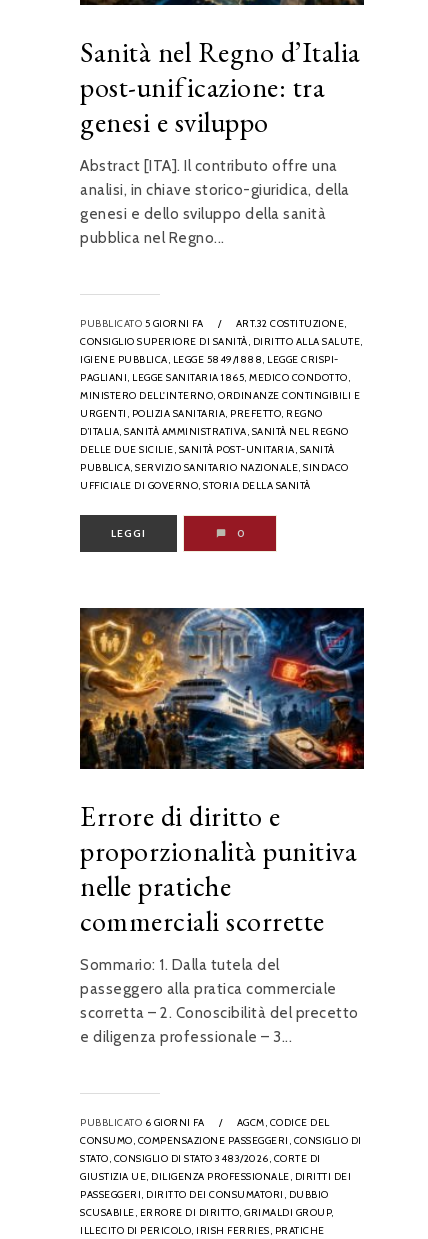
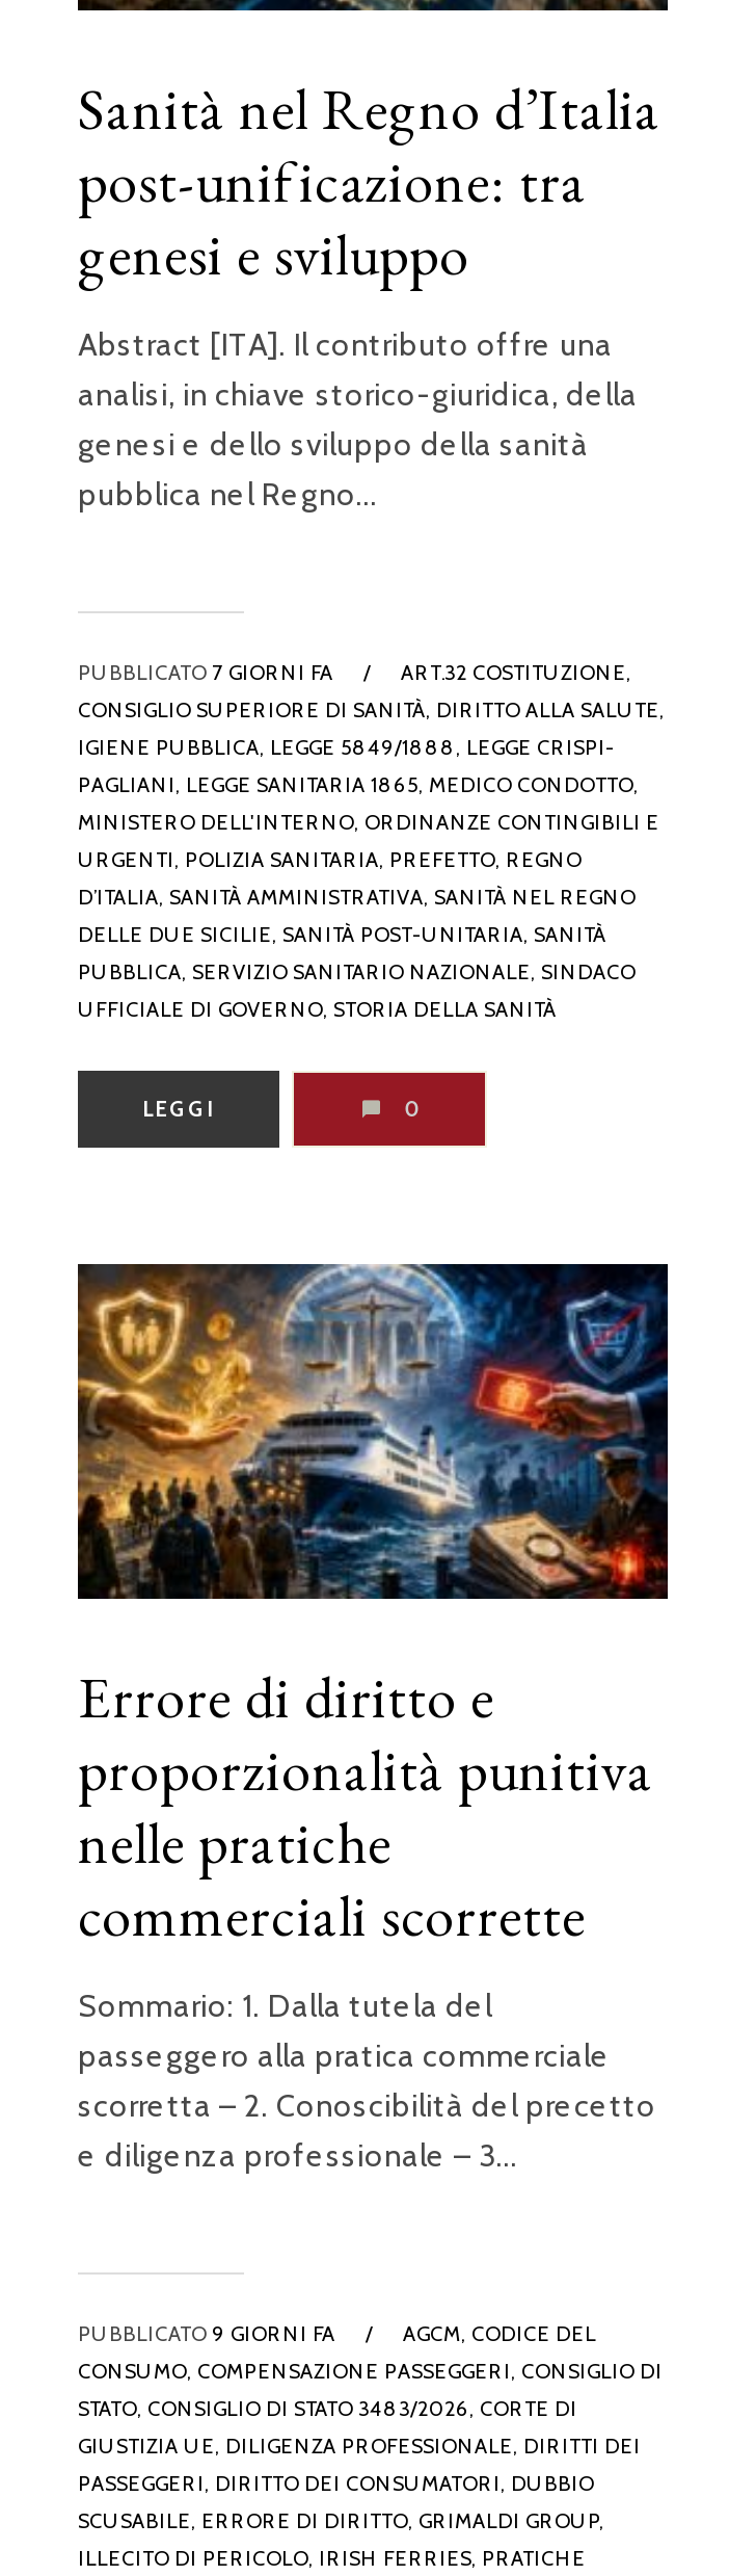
- PUBBLICATO 5 GIORNI FA
+ PUBBLICATO 7 GIORNI FA

- PUBBLICATO 6 GIORNI FA
+ PUBBLICATO 9 GIORNI FA
